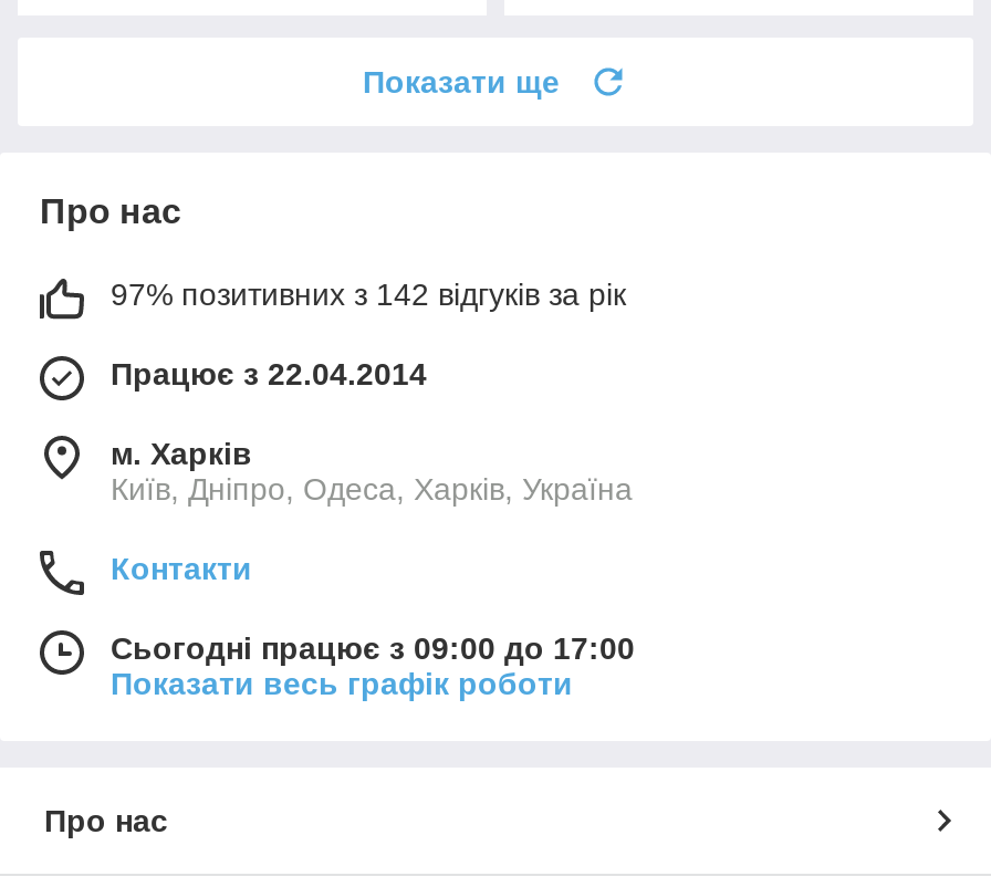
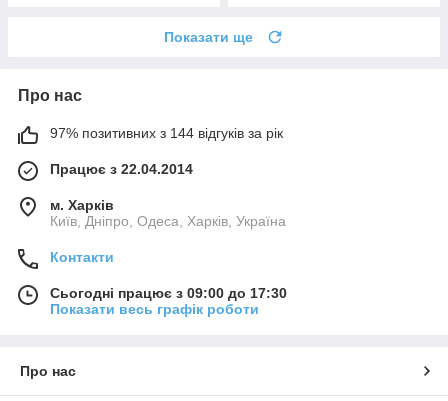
- 97% позитивних з 142 відгуків за рік
+ 97% позитивних з 144 відгуків за рік

- Сьогодні працює з 09:00 до 17:00
+ Сьогодні працює з 09:00 до 17:30
